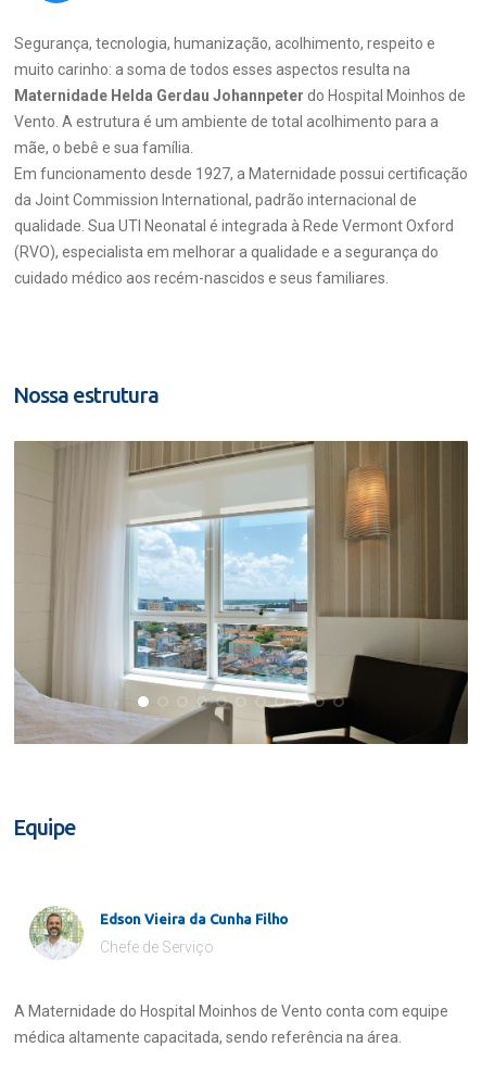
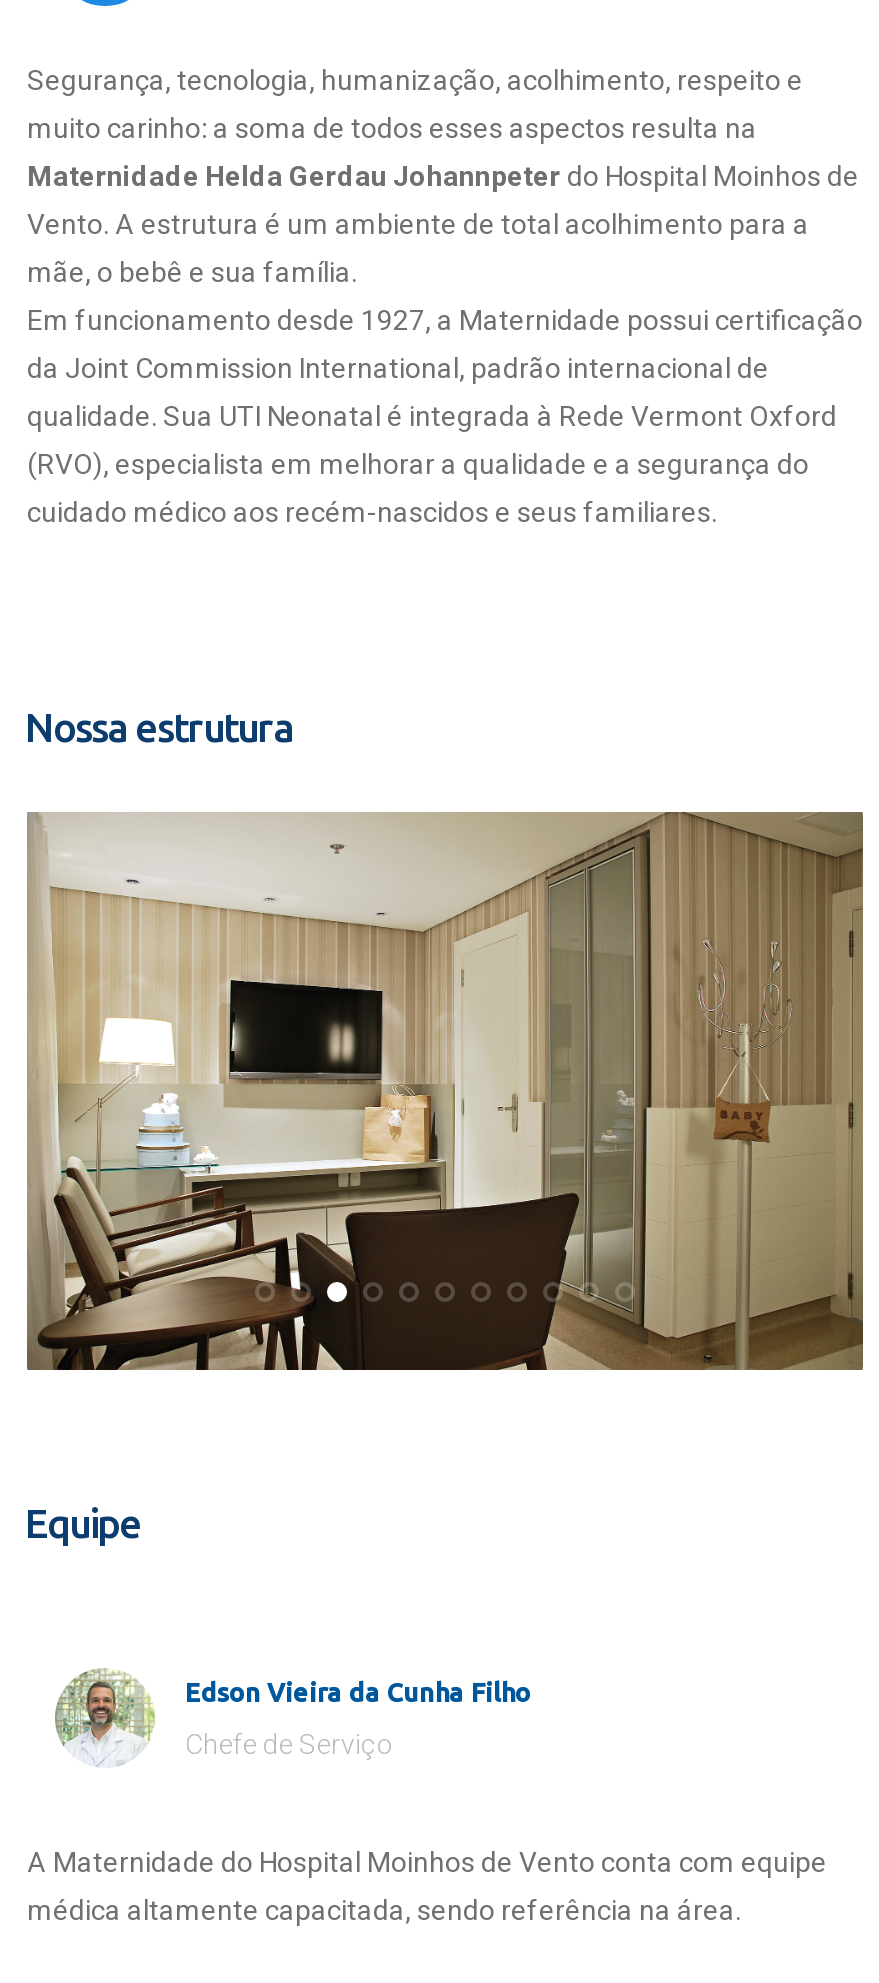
- [image]
+ [image]
